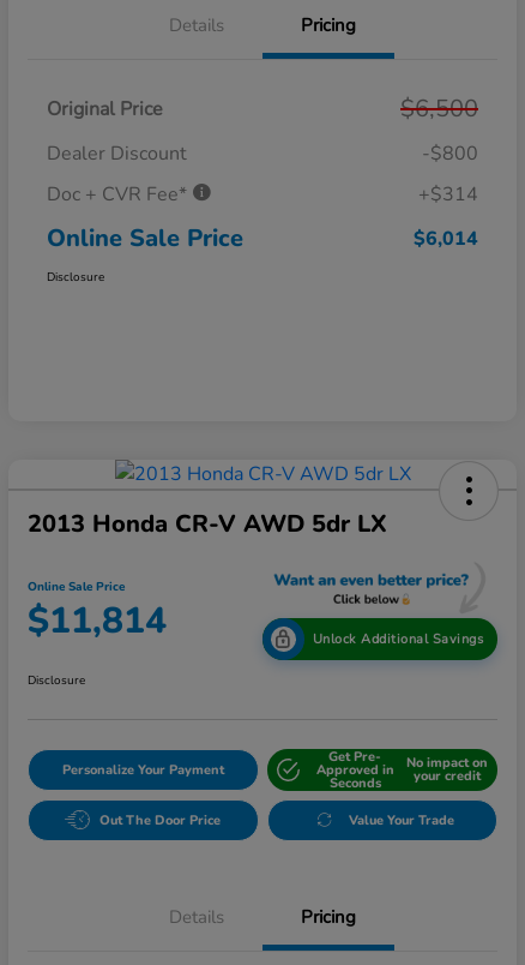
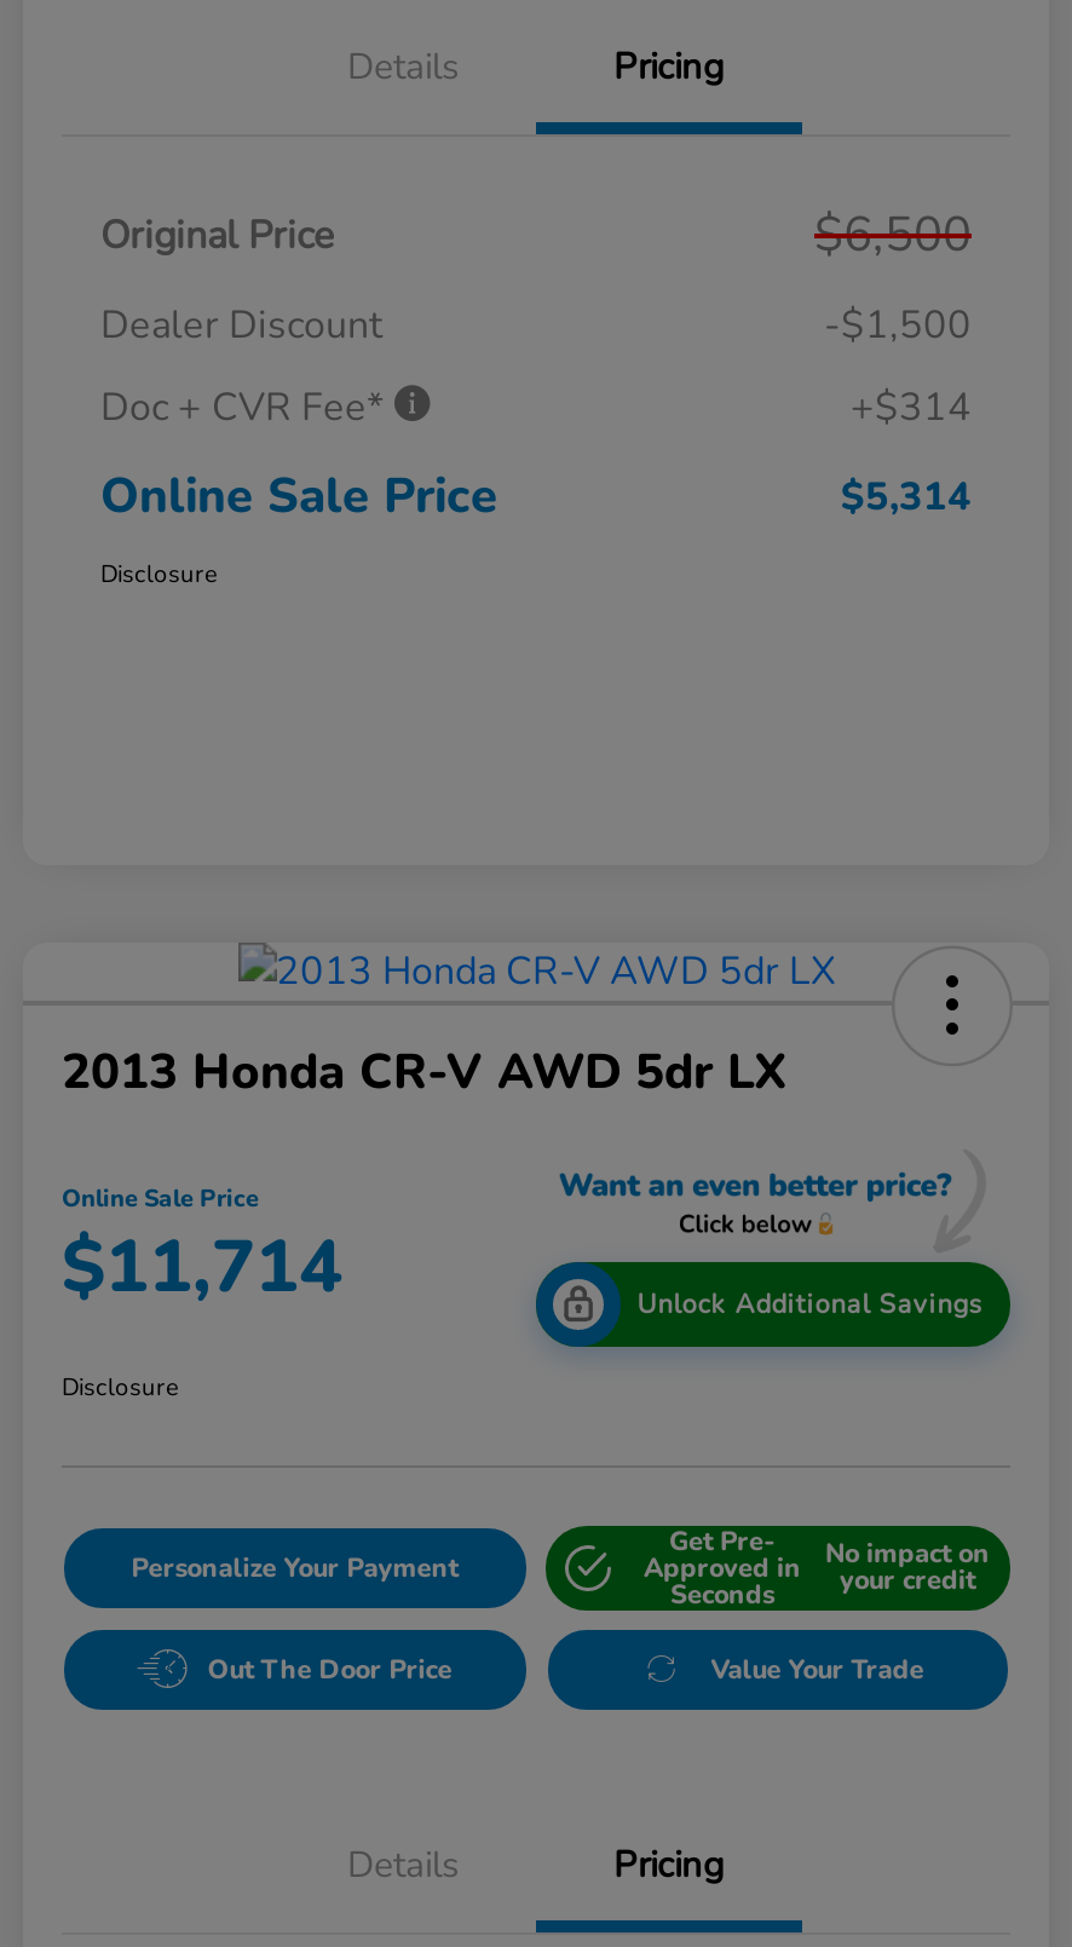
- -$800
+ -$1,500

- $6,014
+ $5,314

- $11,814
+ $11,714
